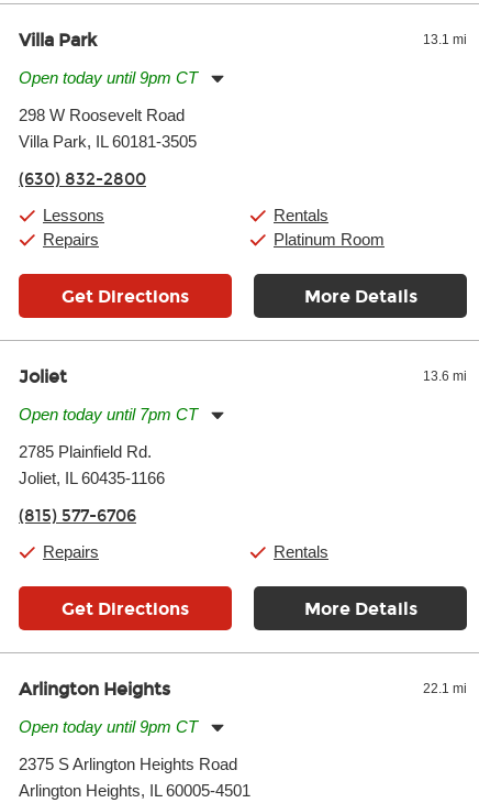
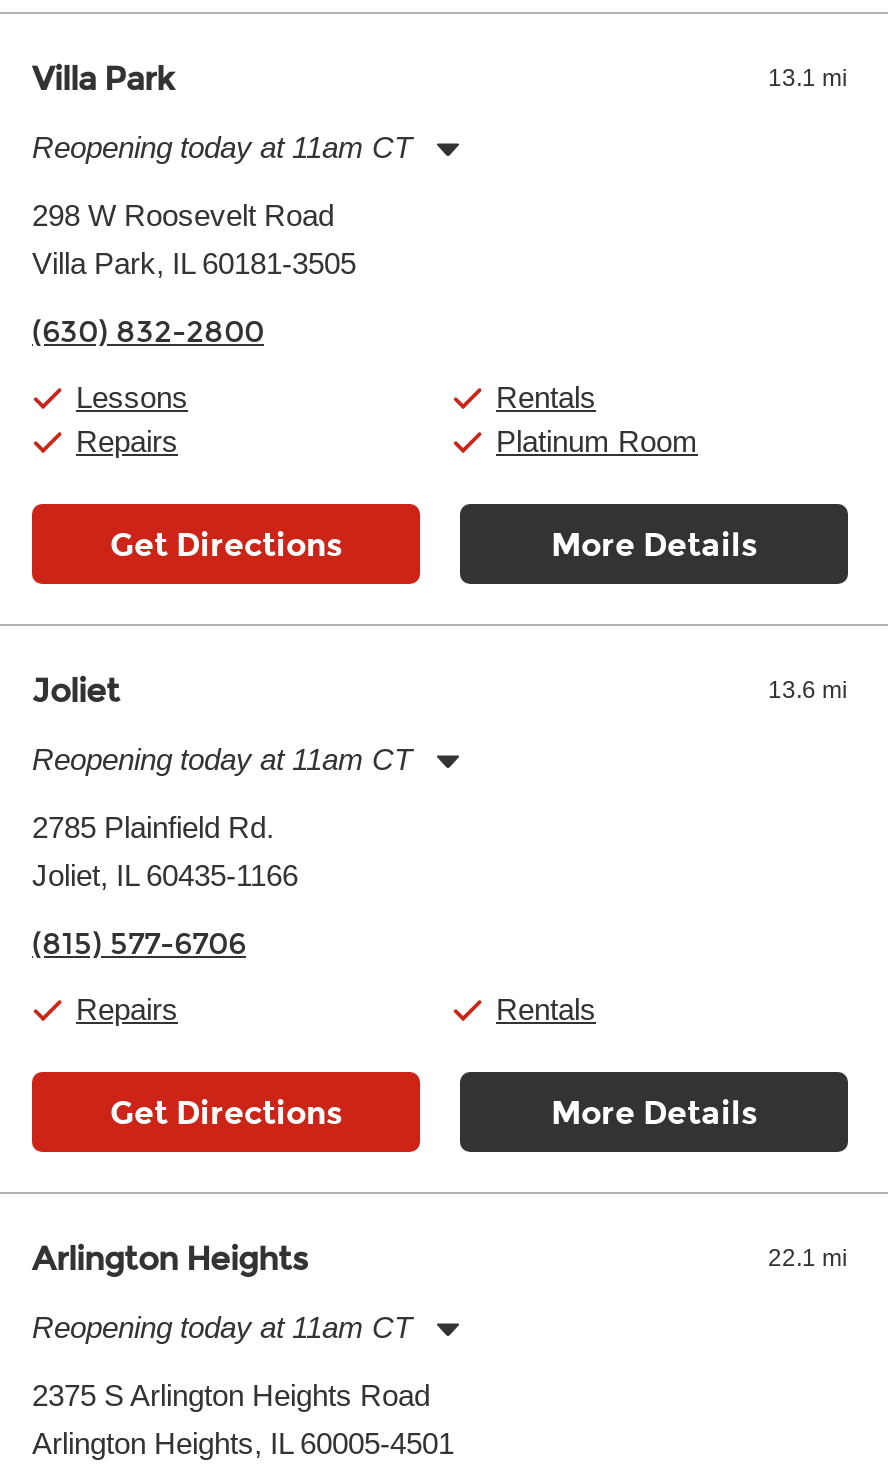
- Open today until 9pm CT
+ Reopening today at 11am CT

- Open today until 7pm CT
+ Reopening today at 11am CT

- Open today until 9pm CT
+ Reopening today at 11am CT
